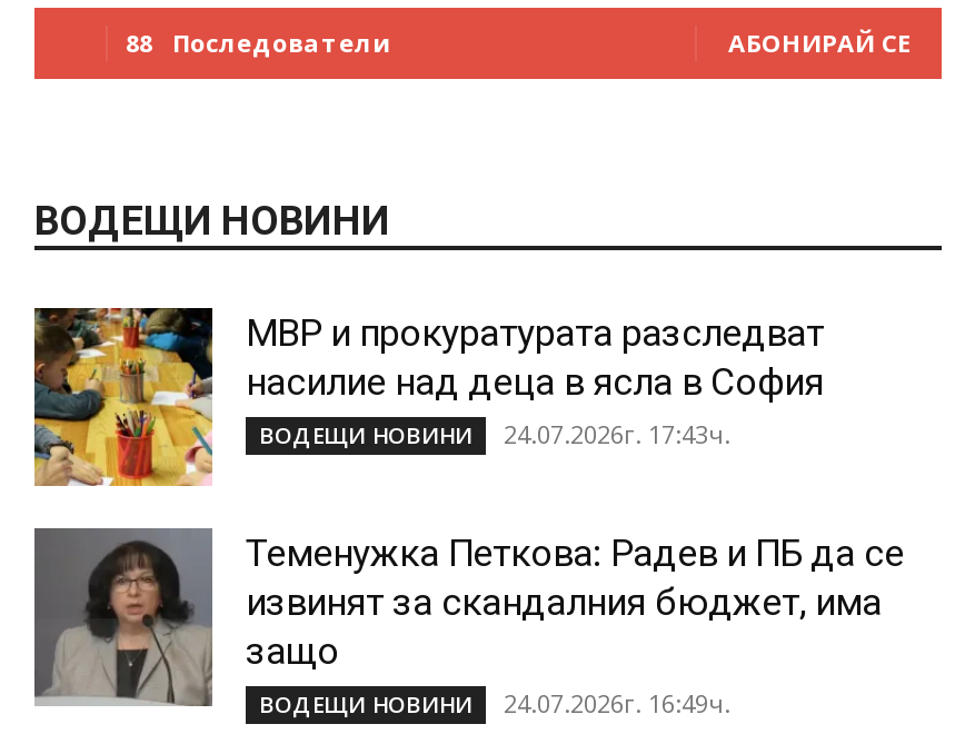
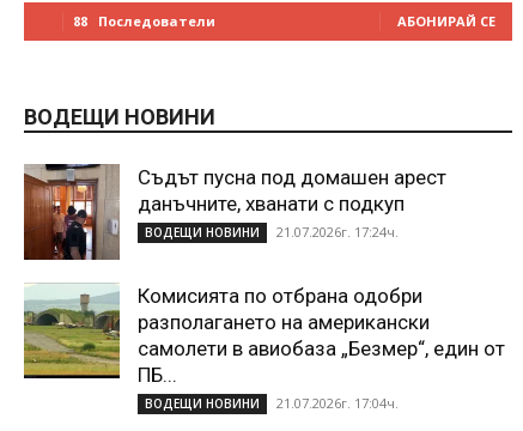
- [image]
- МВР и прокуратурата разследват
- насилие над деца в ясла в София
+ [image]
+ Съдът пусна под домашен арест
+ данъчните, хванати с подкуп

- ВОДЕЩИ НОВИНИ 24.07.2026г. 17:43ч.
+ ВОДЕЩИ НОВИНИ 21.07.2026г. 17:24ч.

- [image]
- Теменужка Петкова: Радев и ПБ да се
- извинят за скандалния бюджет, има
- защо
+ [image]
+ Комисията по отбрана одобри
+ разполагането на американски
+ самолети в авиобаза „Безмер“, един от
+ ПБ...

- ВОДЕЩИ НОВИНИ 24.07.2026г. 16:49ч.
+ ВОДЕЩИ НОВИНИ 21.07.2026г. 17:04ч.
